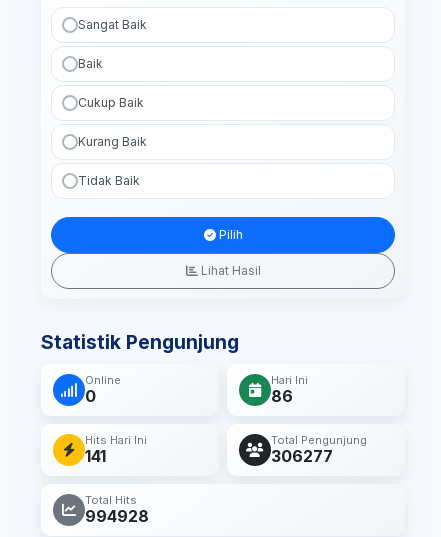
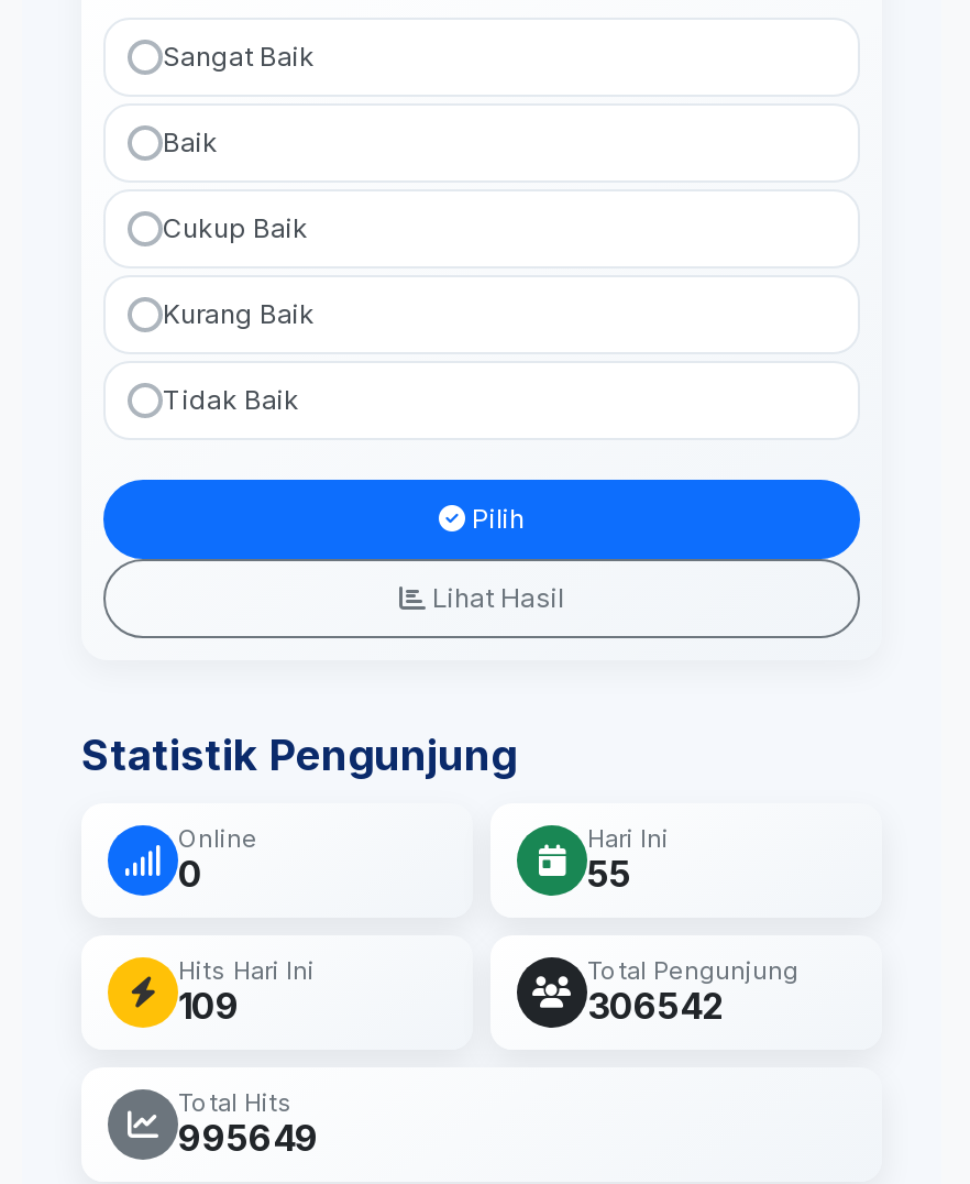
- 86
+ 55

- 141
+ 109

- 306277
+ 306542

- 994928
+ 995649
